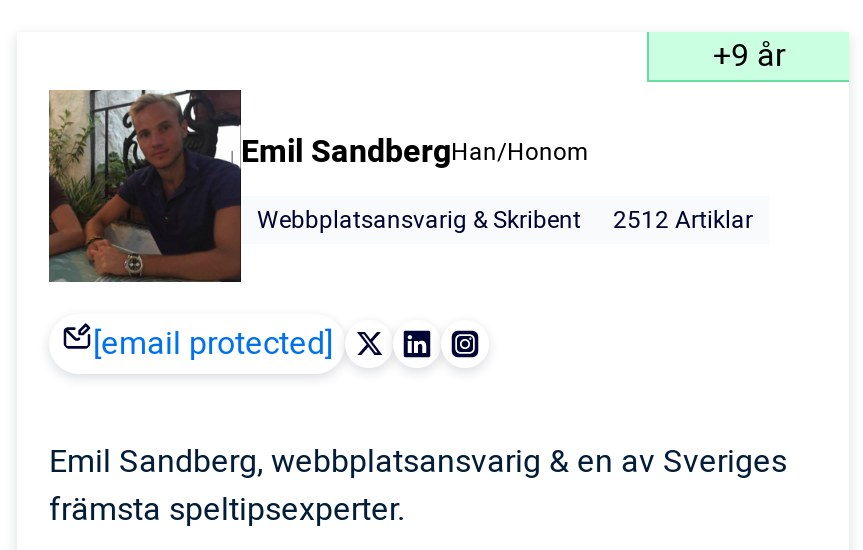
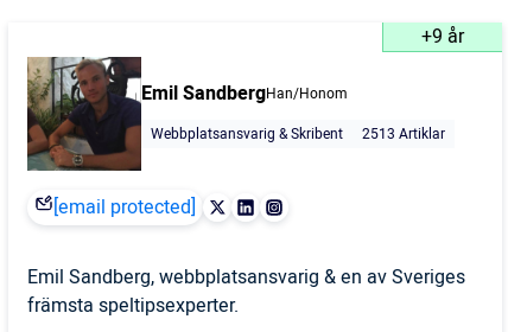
- Webbplatsansvarig & Skribent 2512 Artiklar
+ Webbplatsansvarig & Skribent 2513 Artiklar
